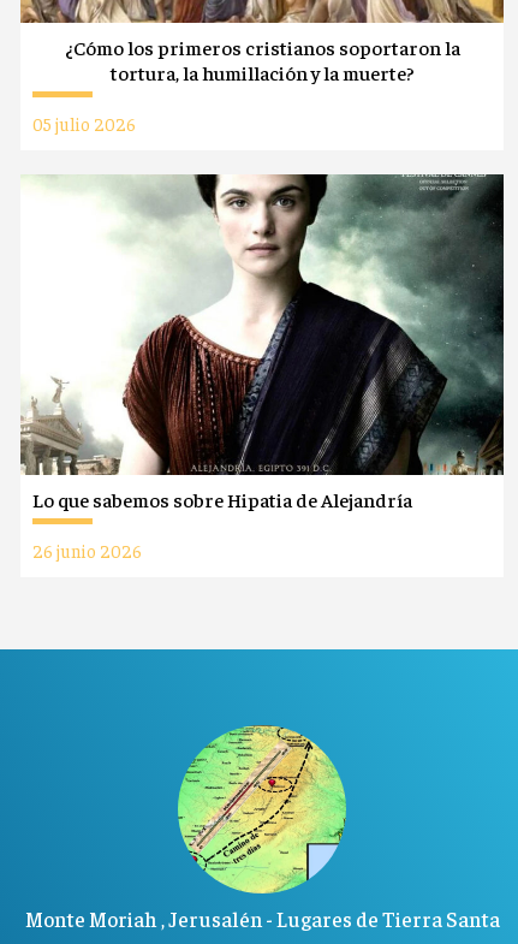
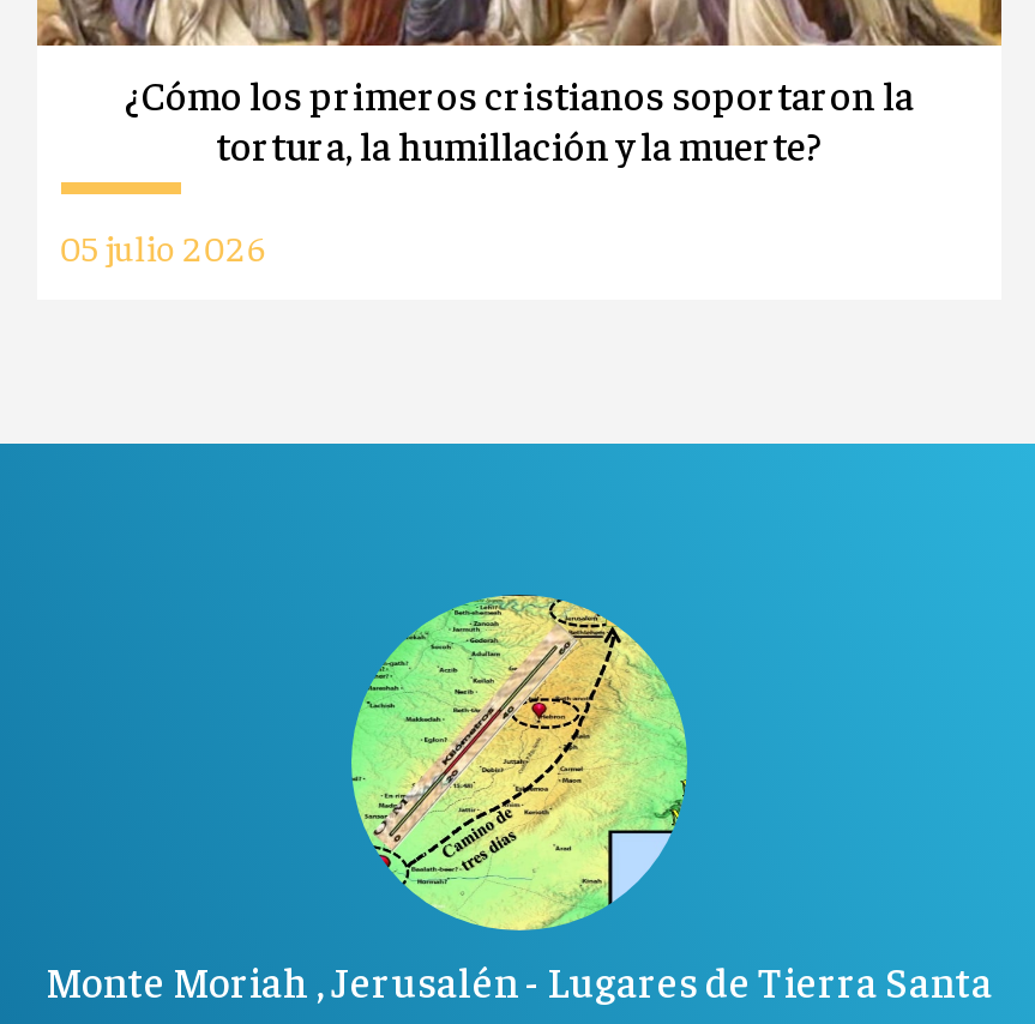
- [image]
- Lo que sabemos sobre Hipatia de Alejandría
- 26 junio 2026
